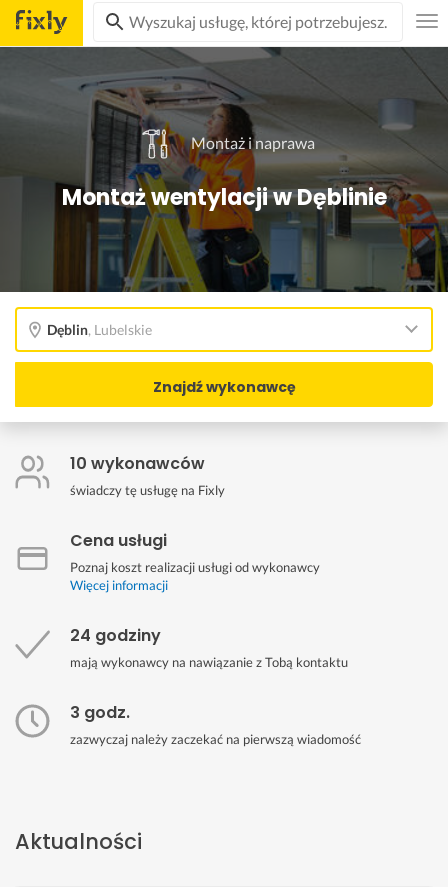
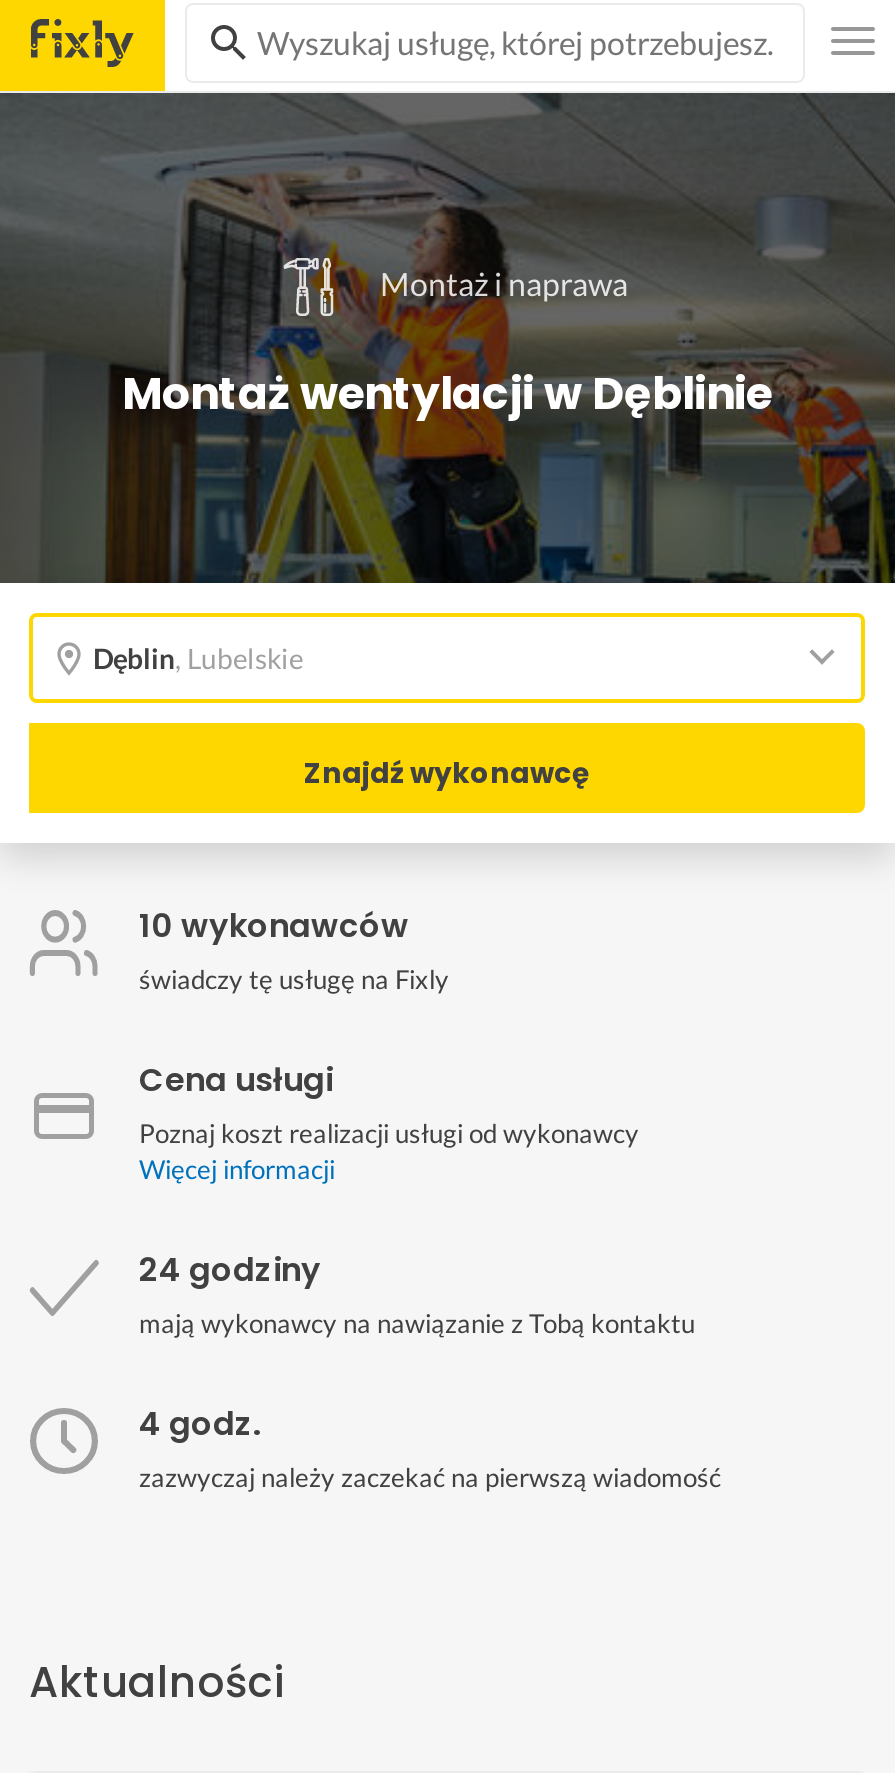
- 3 godz.
+ 4 godz.
